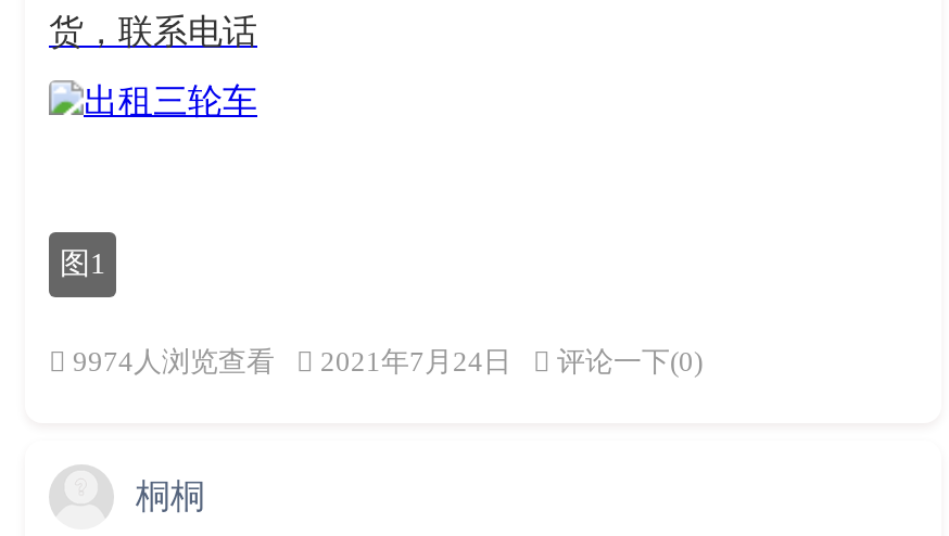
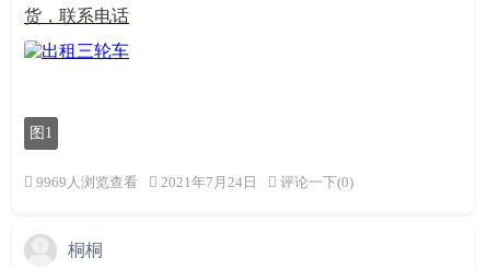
- 9974人浏览查看 2021年7月24日 评论一下(0)
+ 9969人浏览查看 2021年7月24日 评论一下(0)
